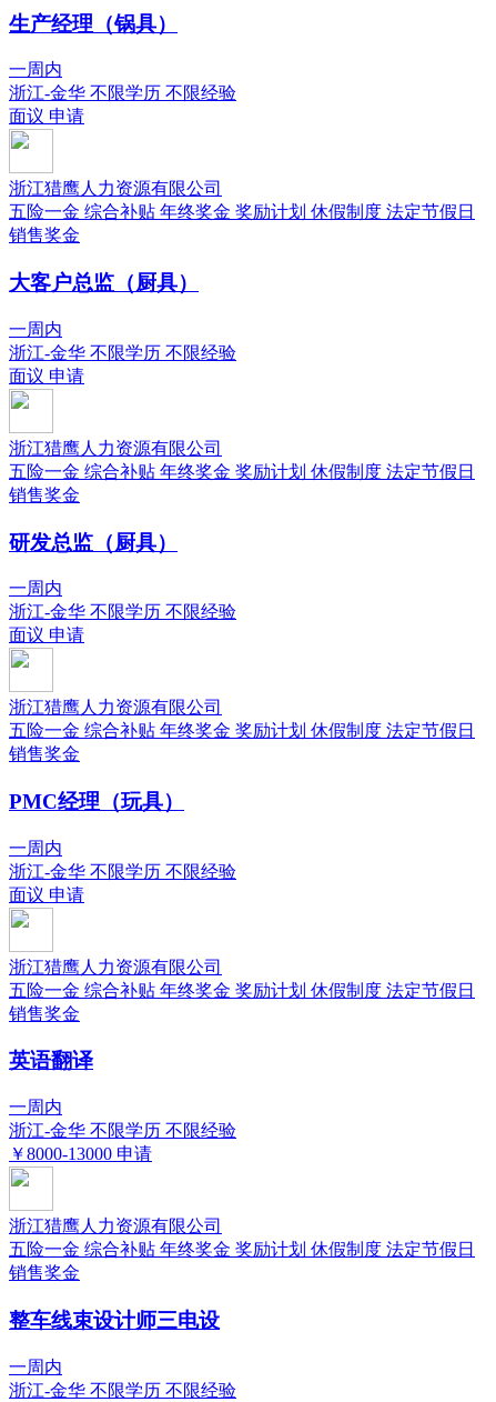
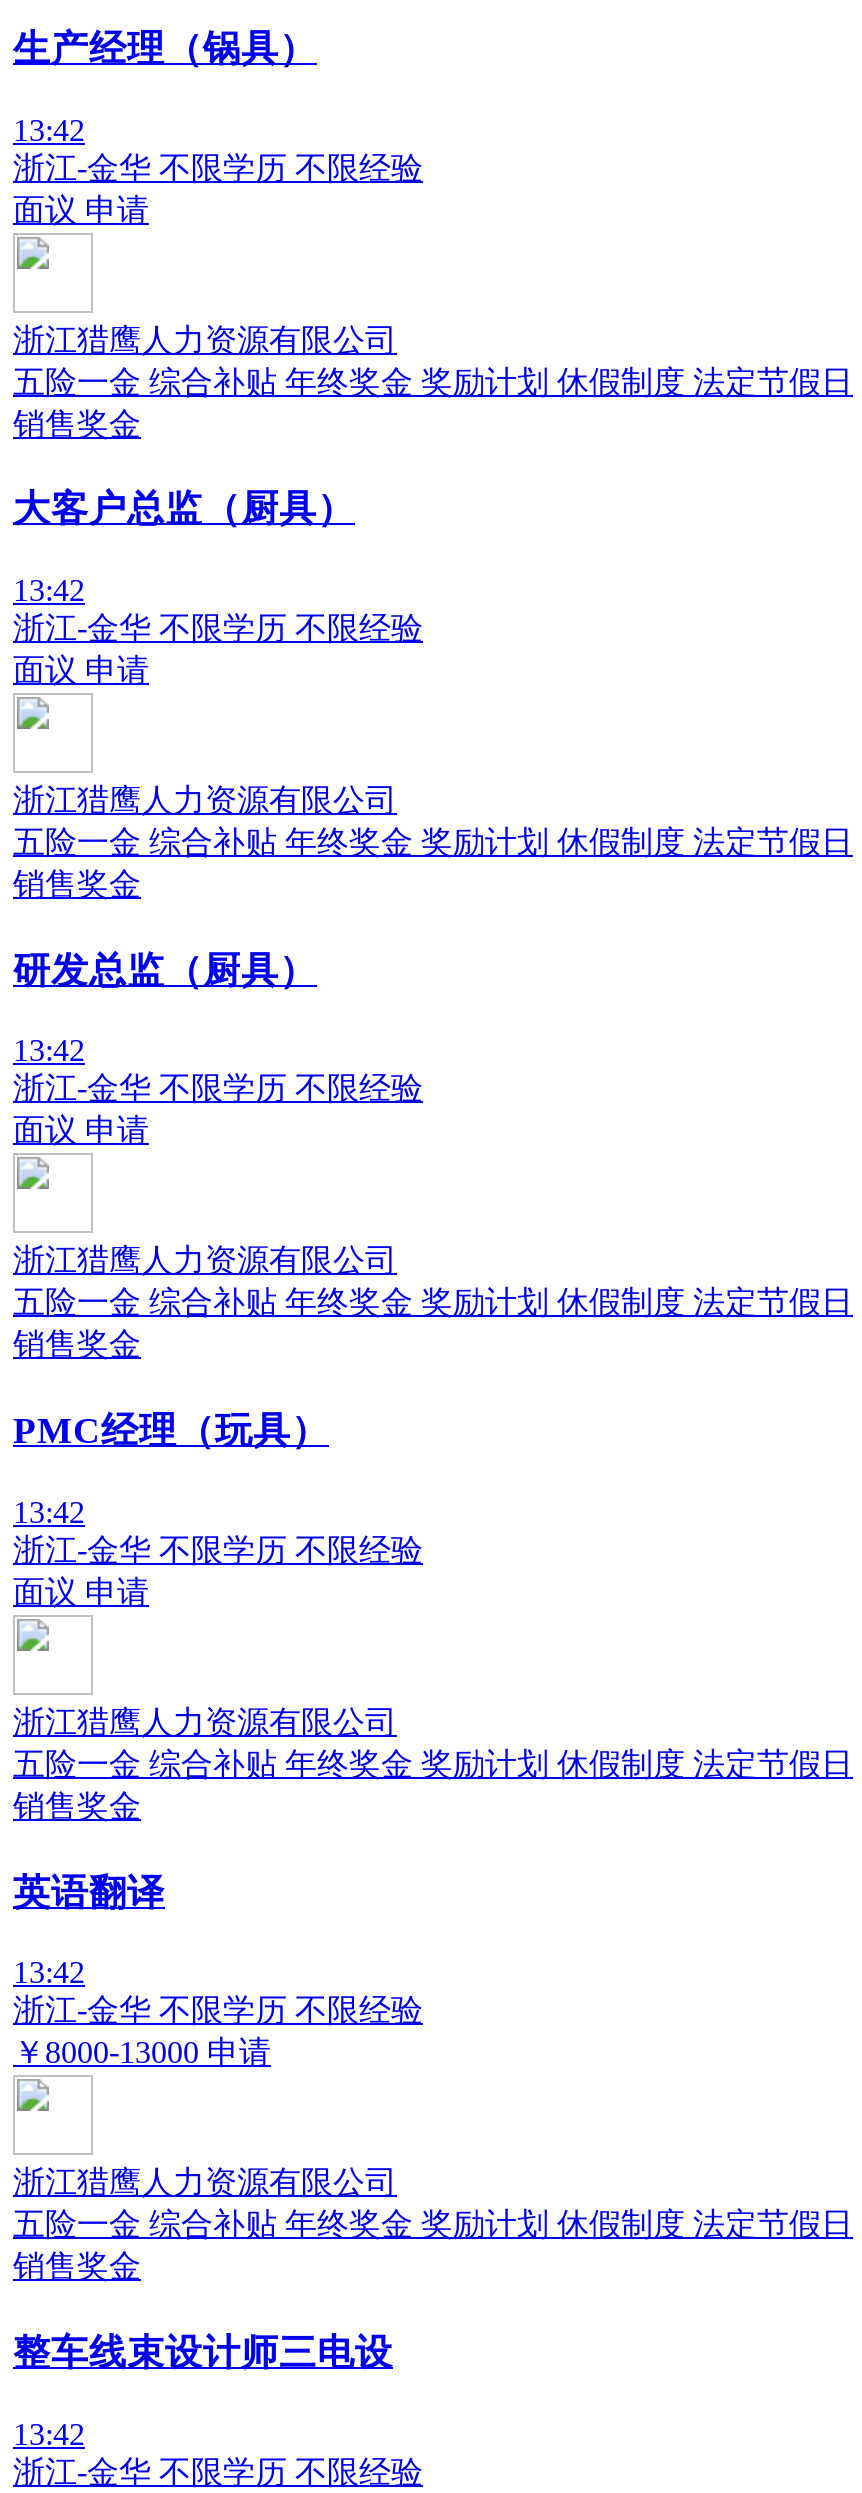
- 一周内
+ 13:42

- 一周内
+ 13:42

- 一周内
+ 13:42

- 一周内
+ 13:42

- 一周内
+ 13:42

- 一周内
+ 13:42
